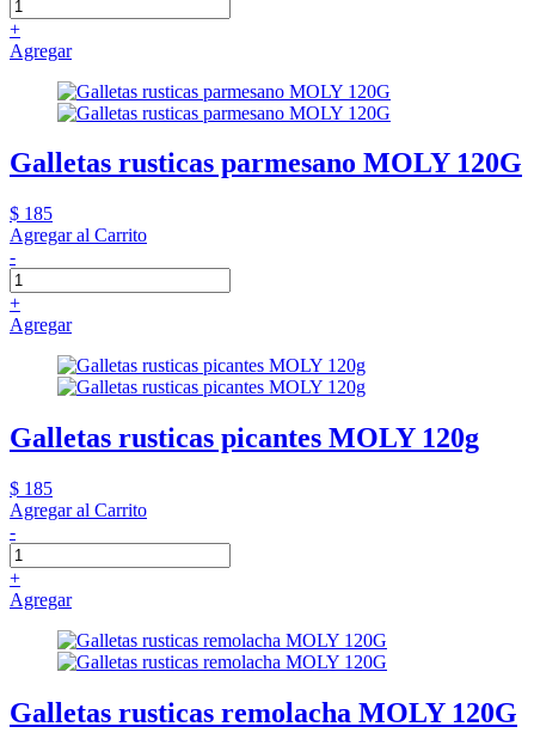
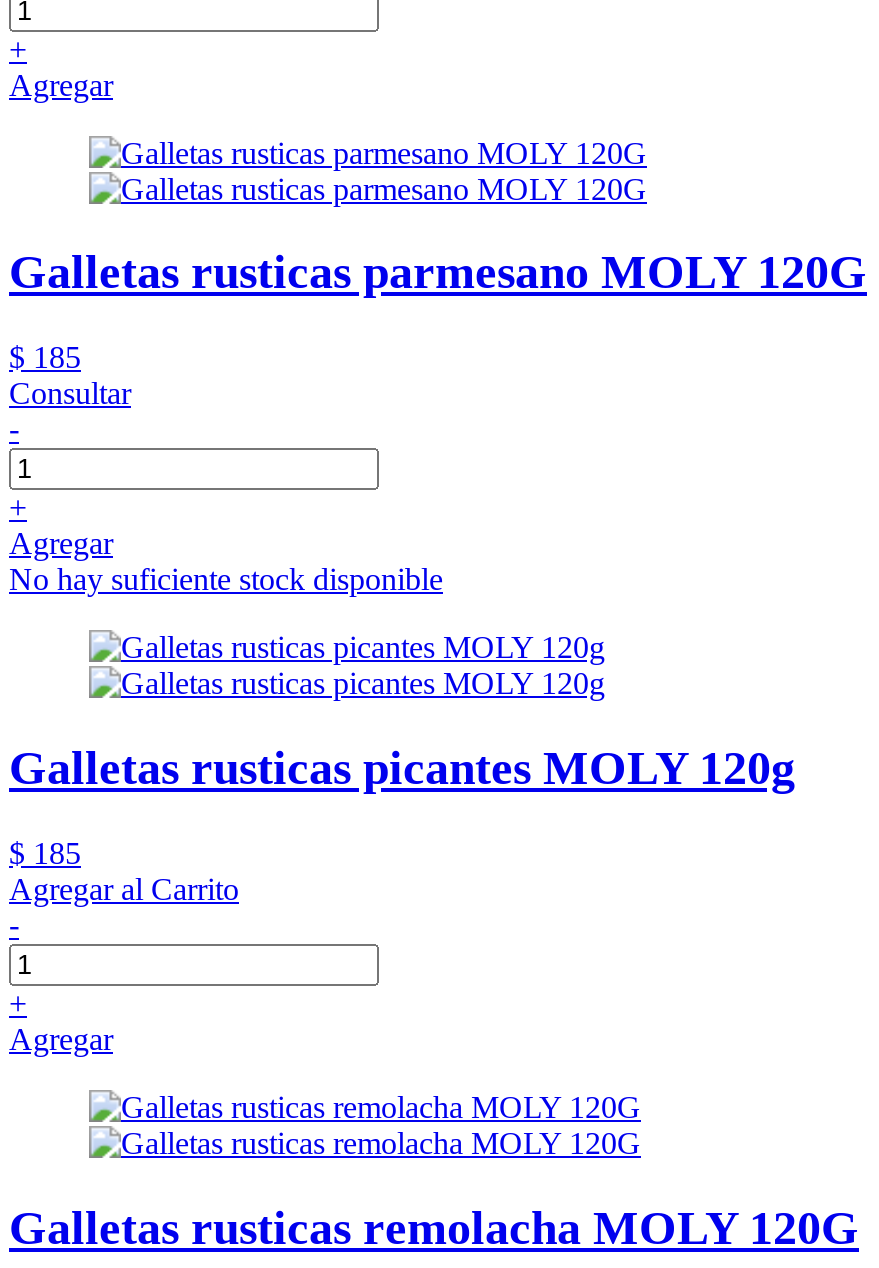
- Agregar al Carrito
+ Consultar

+ No hay suficiente stock disponible
